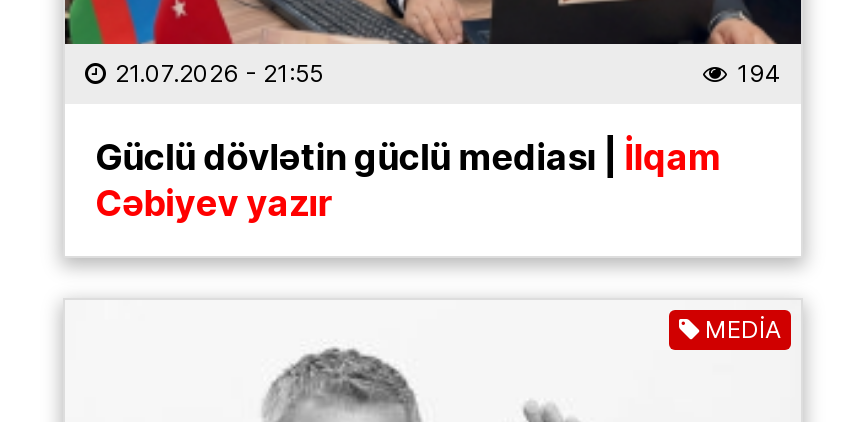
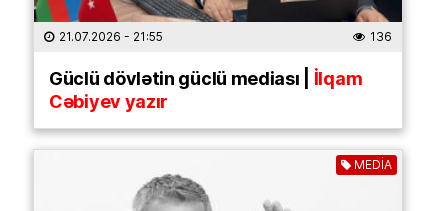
- 194
+ 136
